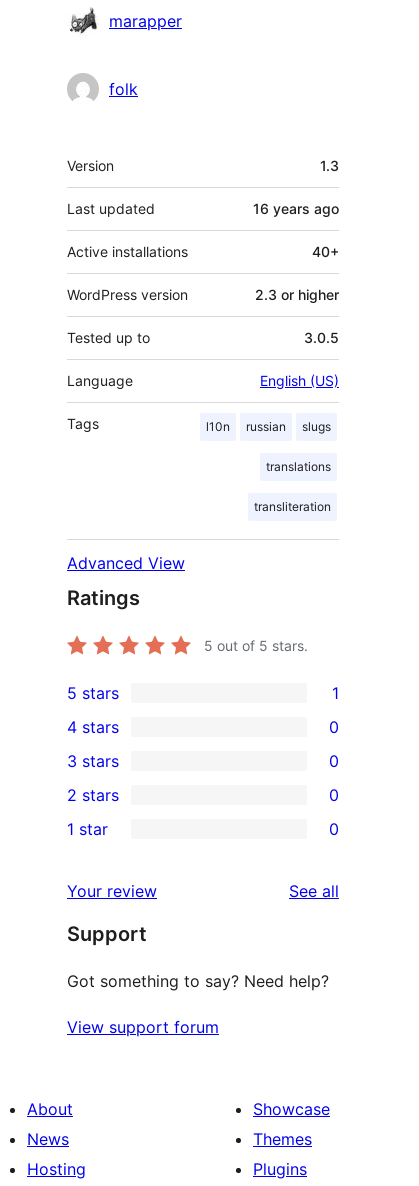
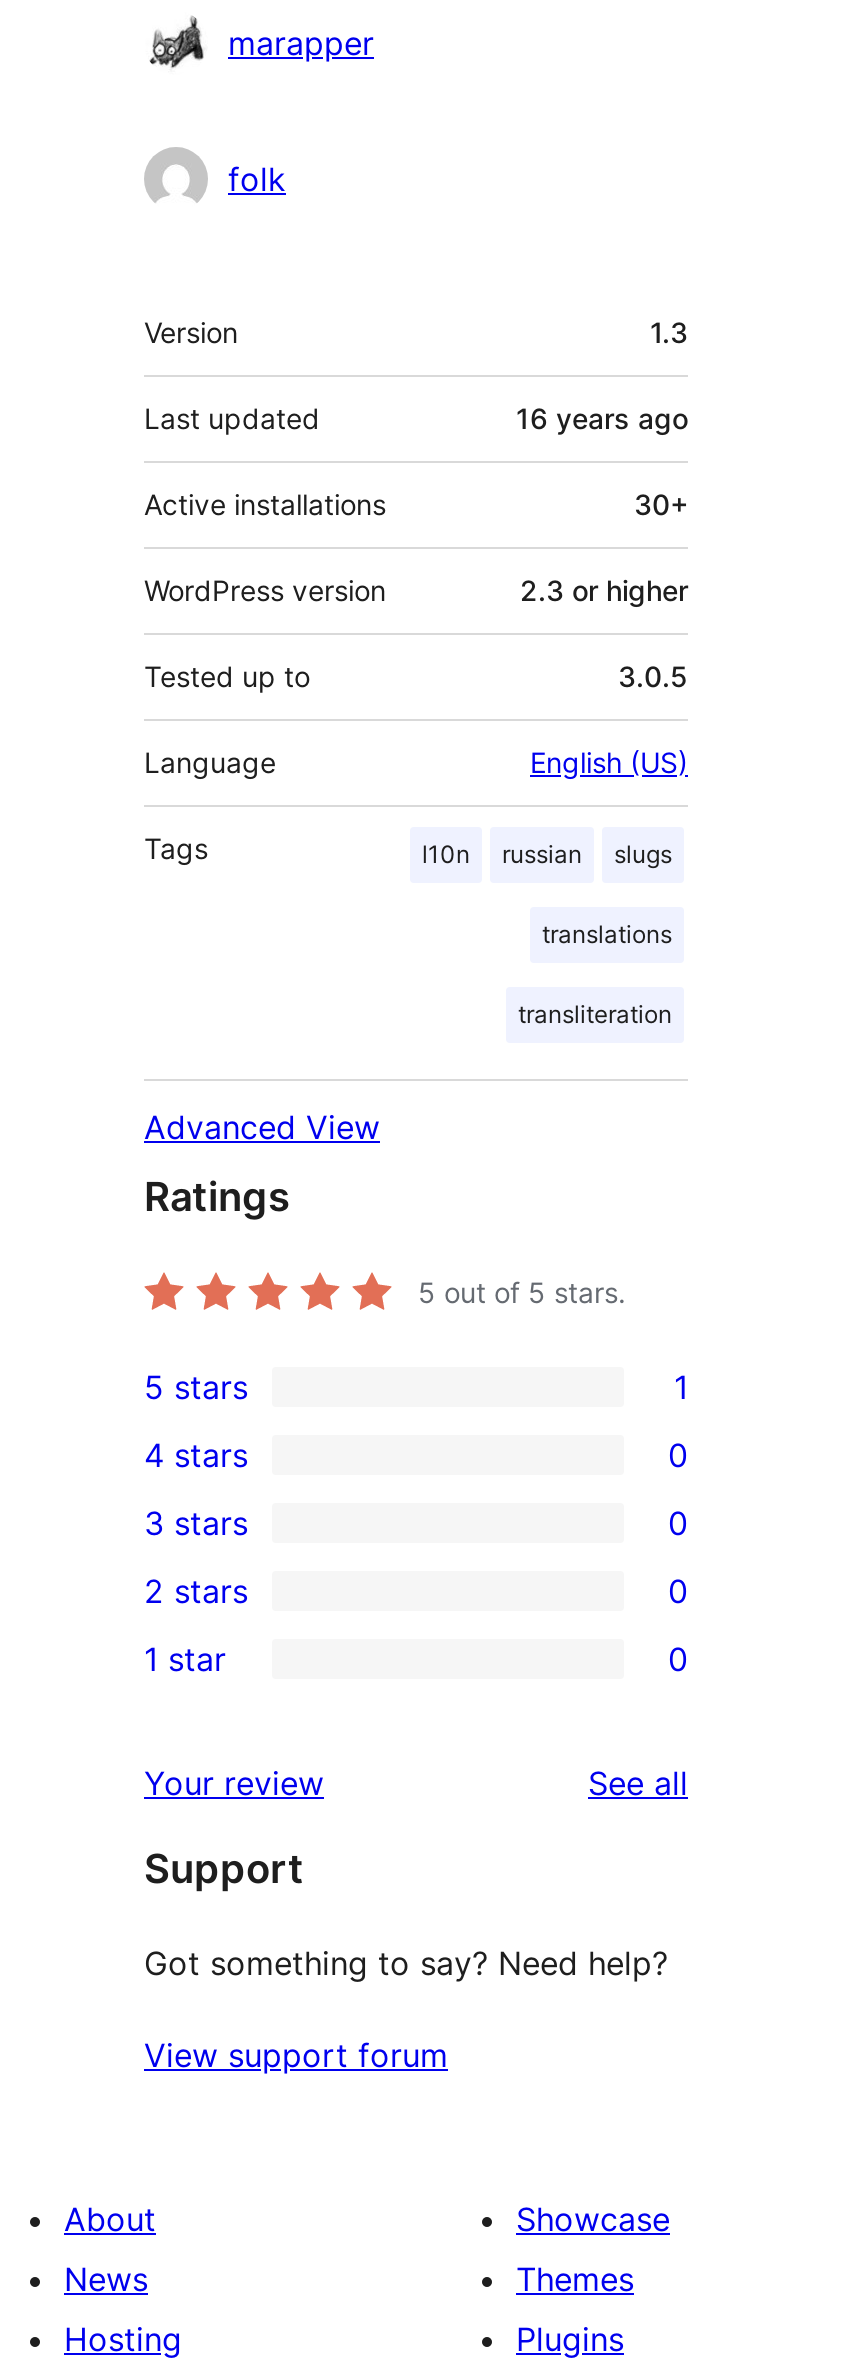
- 40+
+ 30+
